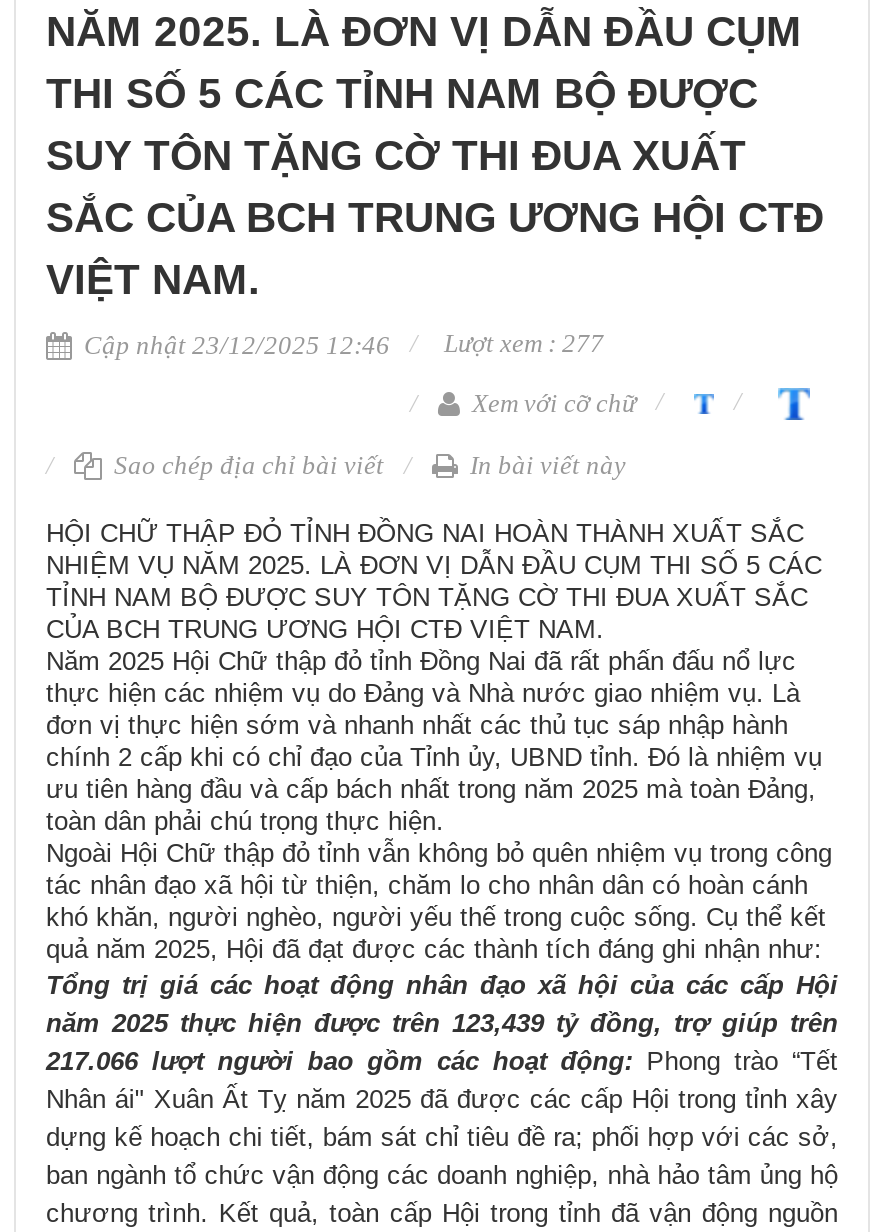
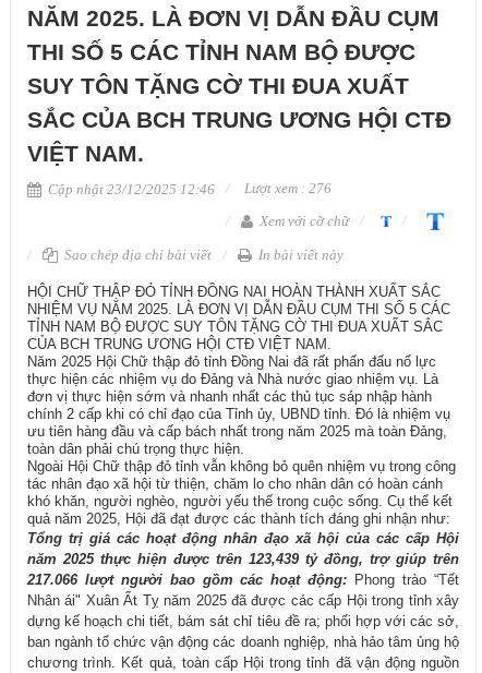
- Cập nhật 23/12/2025 12:46 Lượt xem : 277
+ Cập nhật 23/12/2025 12:46 Lượt xem : 276
